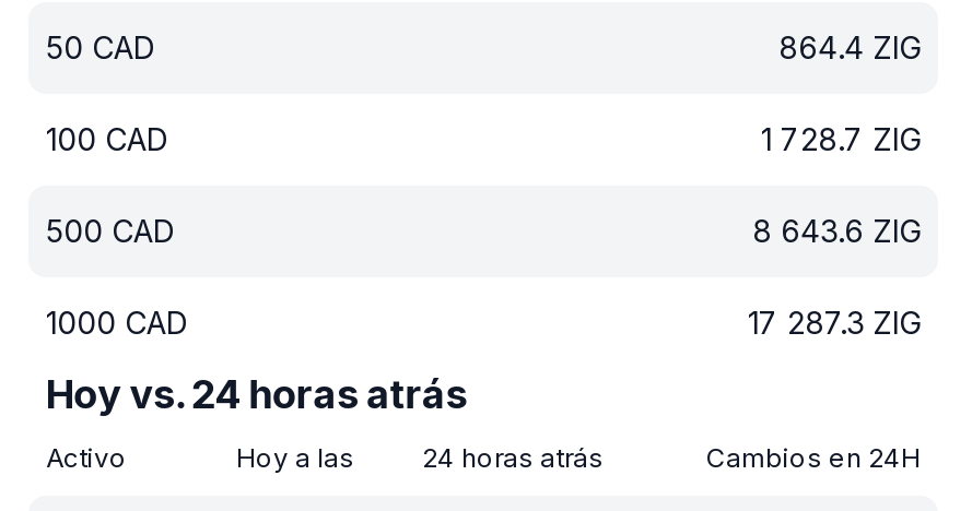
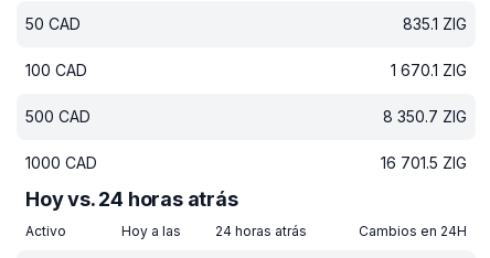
- 864.4 ZIG
+ 835.1 ZIG

- 1 728.7 ZIG
+ 1 670.1 ZIG

- 8 643.6 ZIG
+ 8 350.7 ZIG

- 17 287.3 ZIG
+ 16 701.5 ZIG
